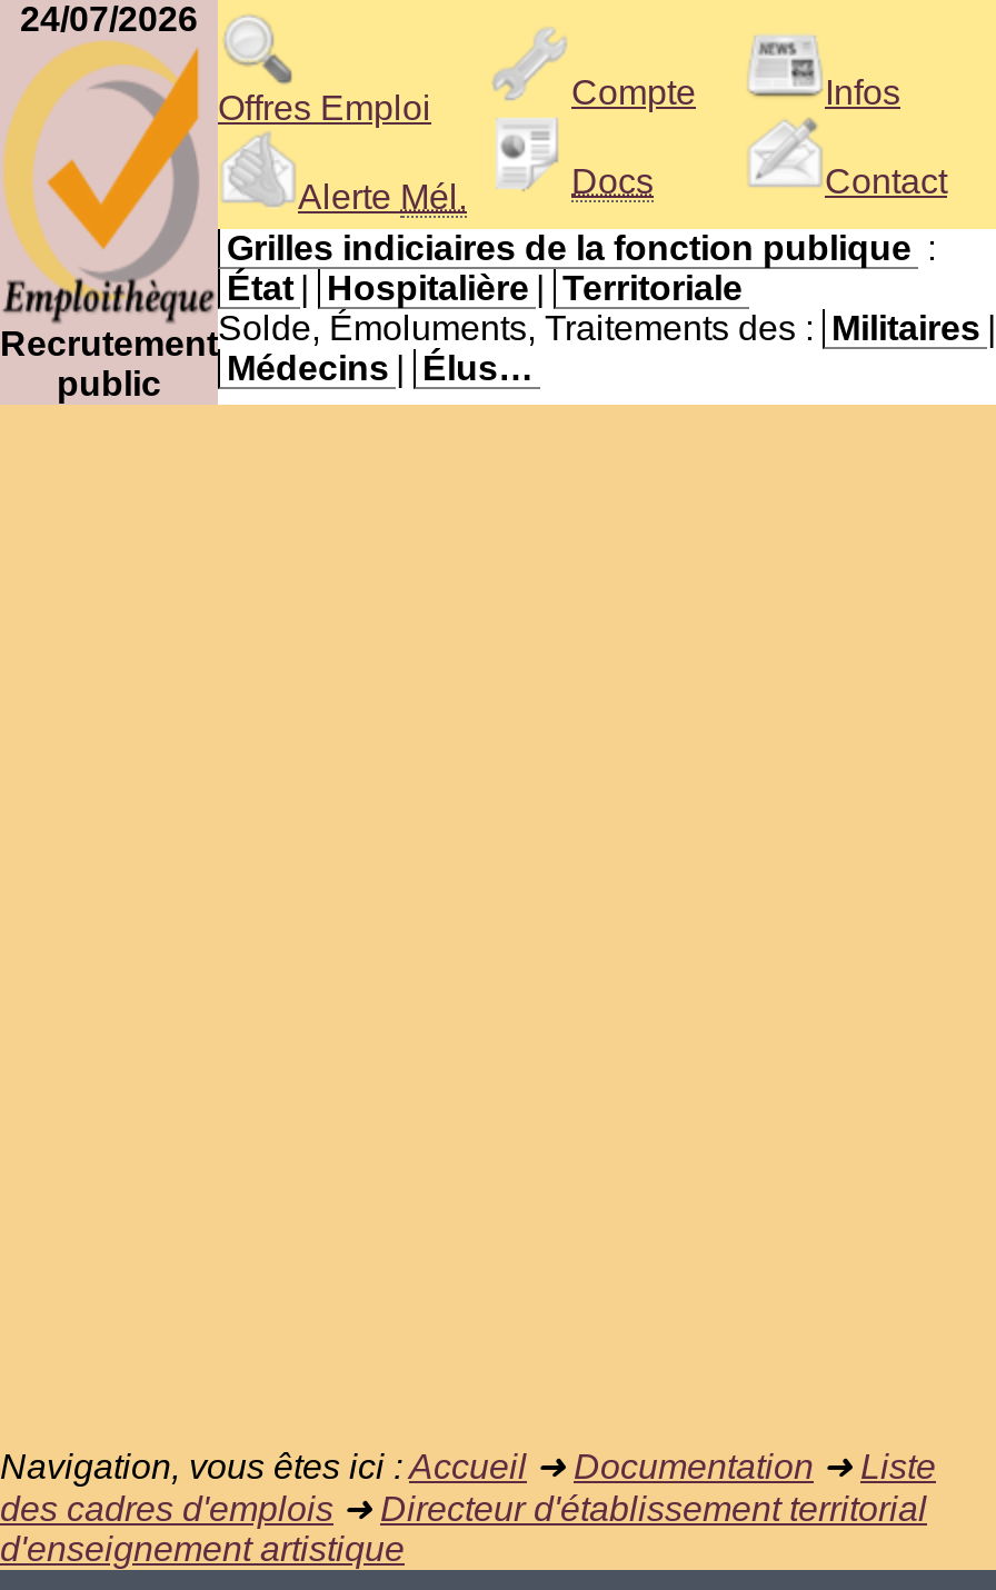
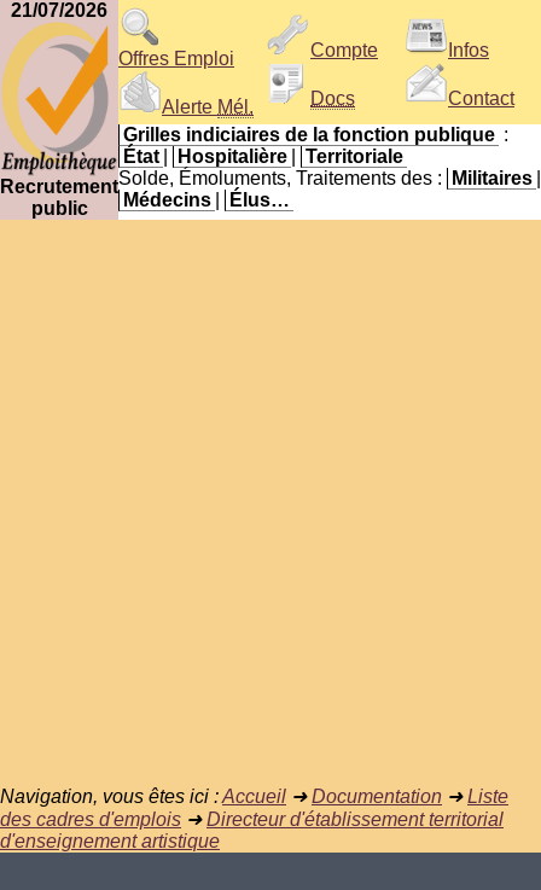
- 24/07/2026
+ 21/07/2026
